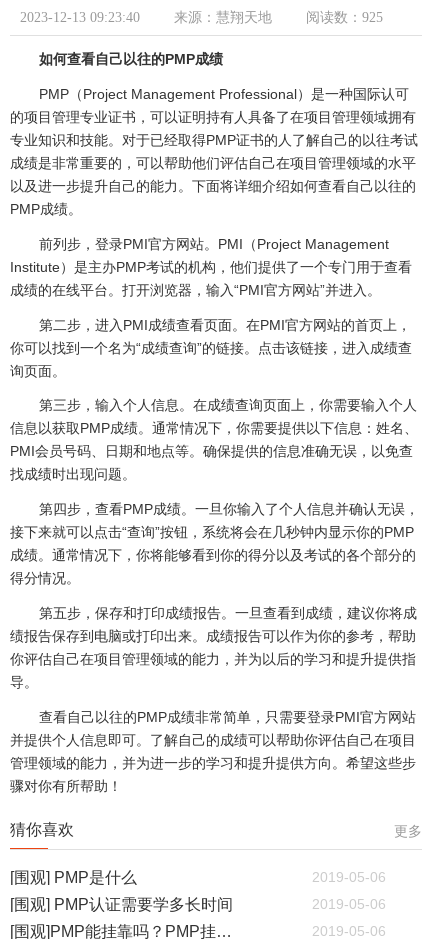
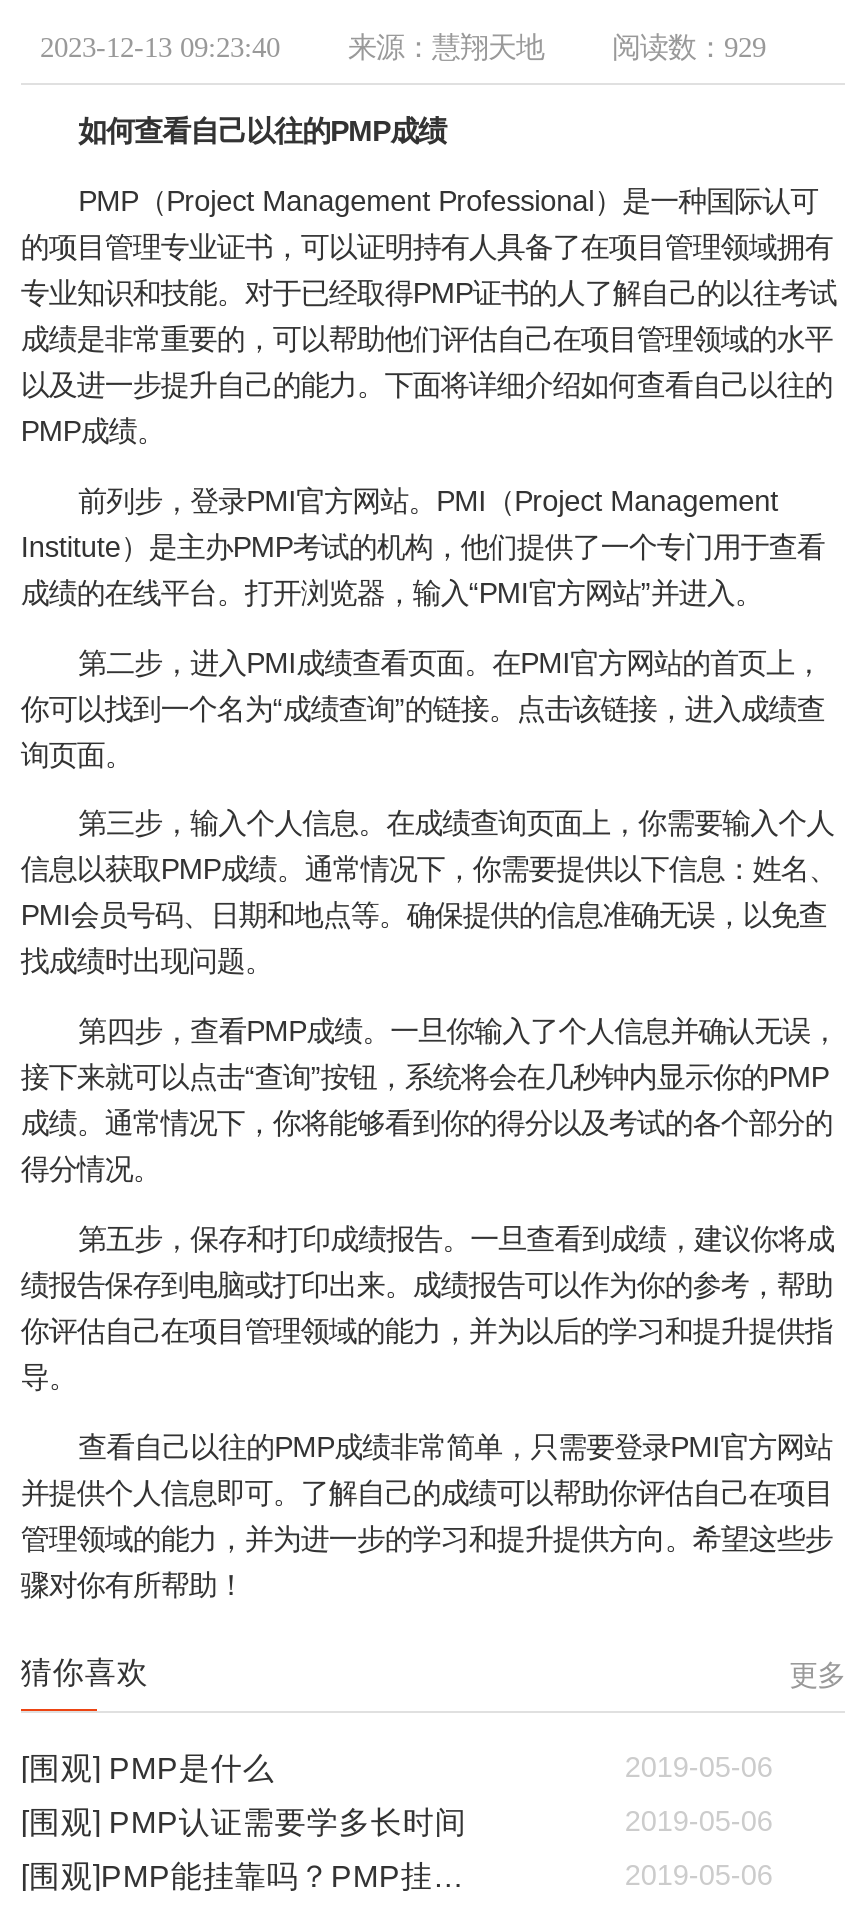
- 阅读数：925
+ 阅读数：929
